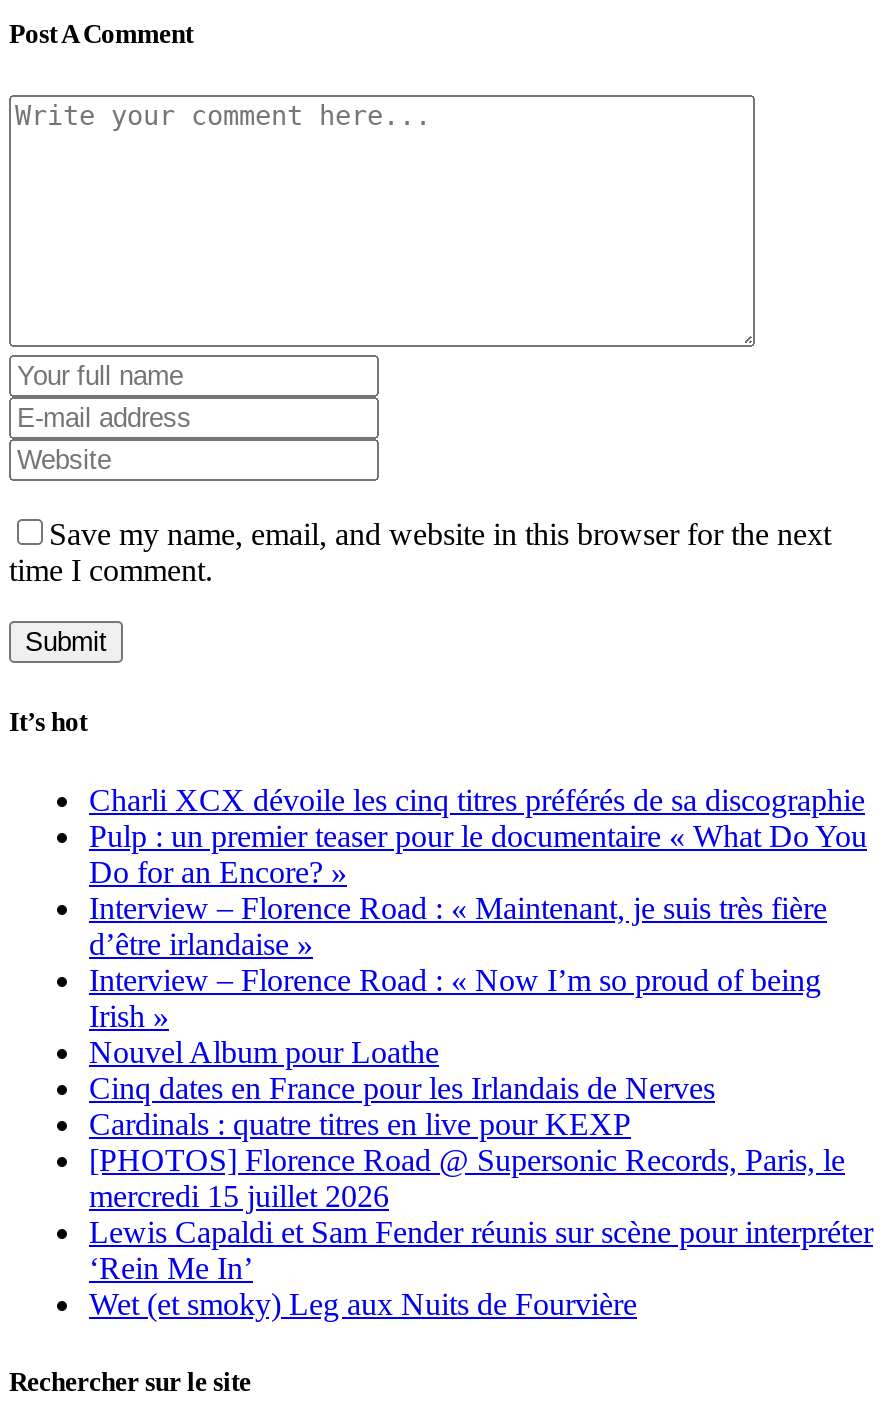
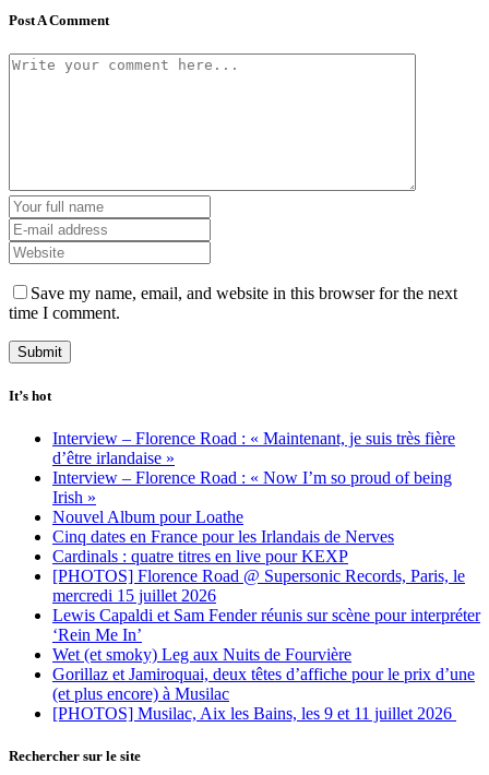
- Charli XCX dévoile les cinq titres préférés de sa discographie
- Pulp : un premier teaser pour le documentaire « What Do You
- Do for an Encore? »

moved up: Interview – Florence Road : « Maintenant, je suis très fière | d’être irlandaise » | Interview – Florence Road : « Now I’m so proud of being | ... | ‘Rein Me In’ | Wet (et smoky) Leg aux Nuits de Fourvière

+ Gorillaz et Jamiroquai, deux têtes d’affiche pour le prix d’une
+ (et plus encore) à Musilac
+ [PHOTOS] Musilac, Aix les Bains, les 9 et 11 juillet 2026
